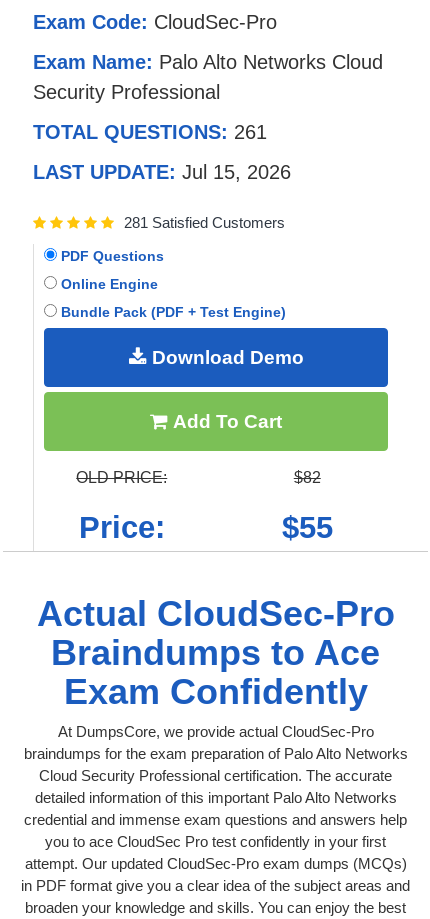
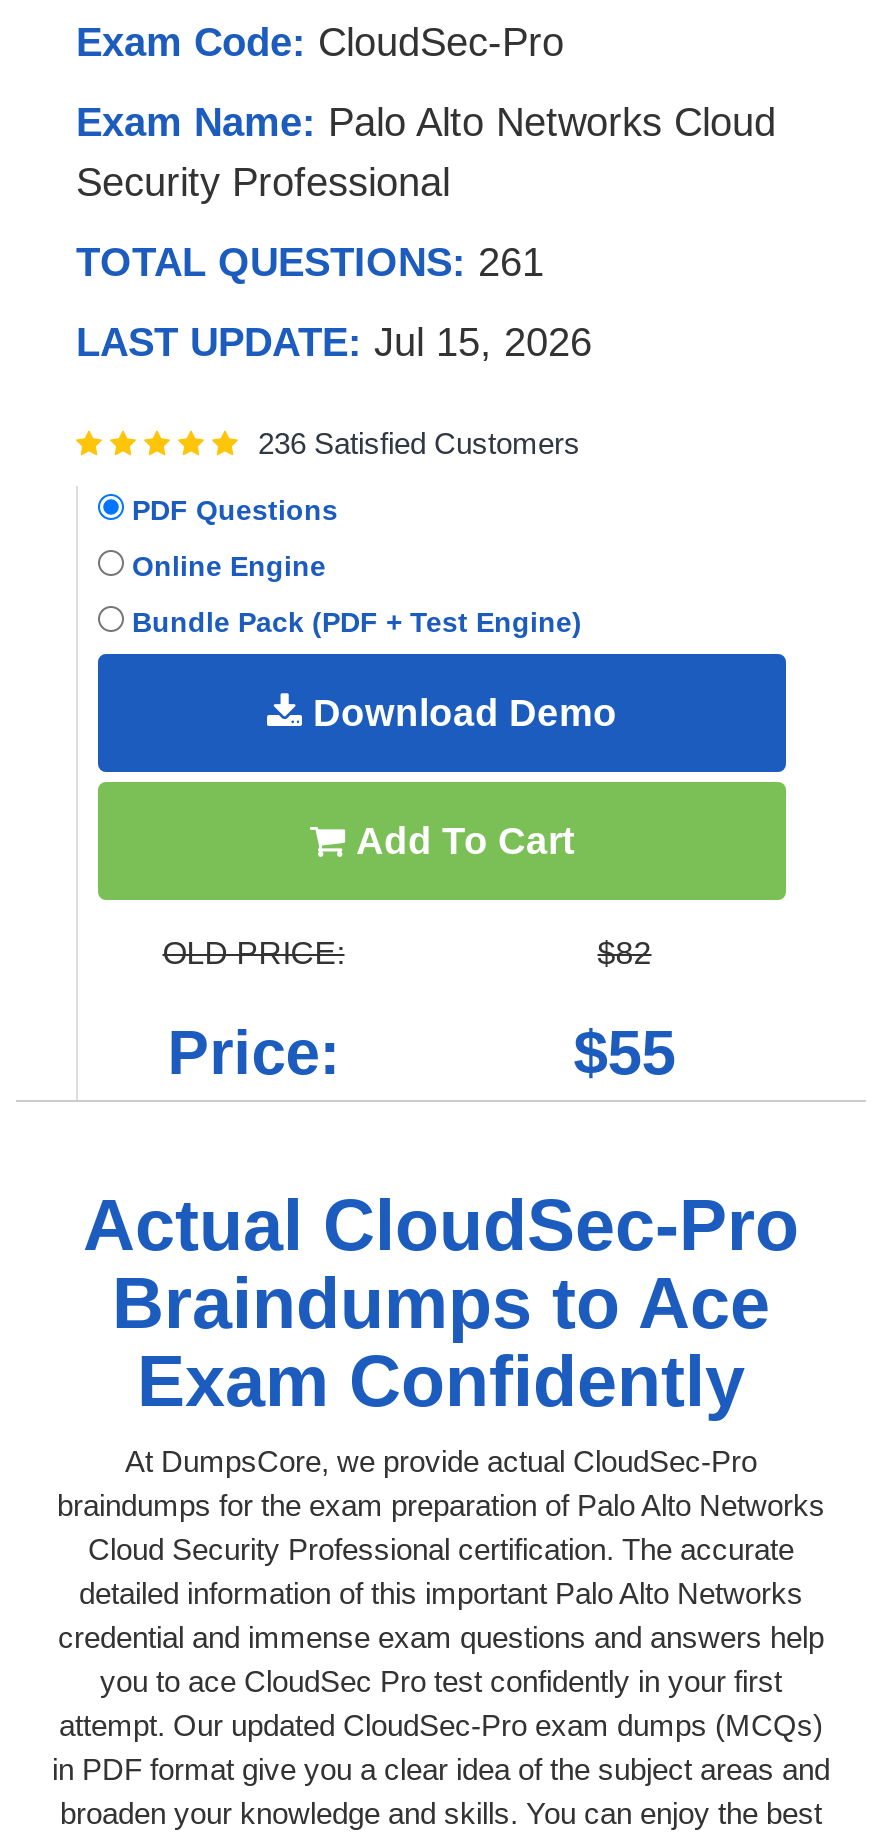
- 281 Satisfied Customers
+ 236 Satisfied Customers
